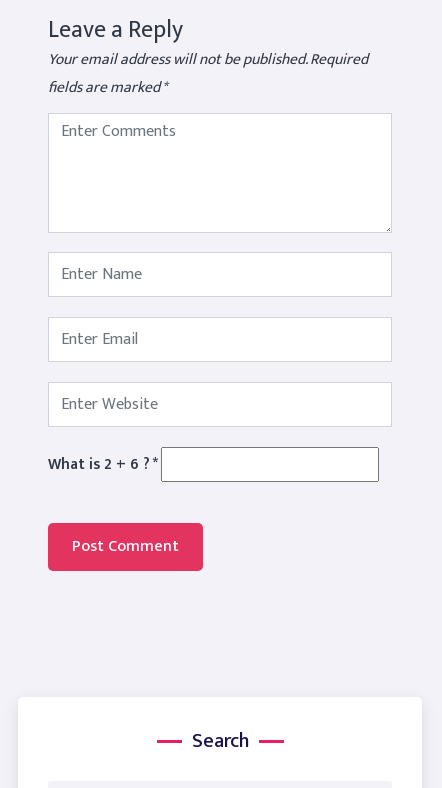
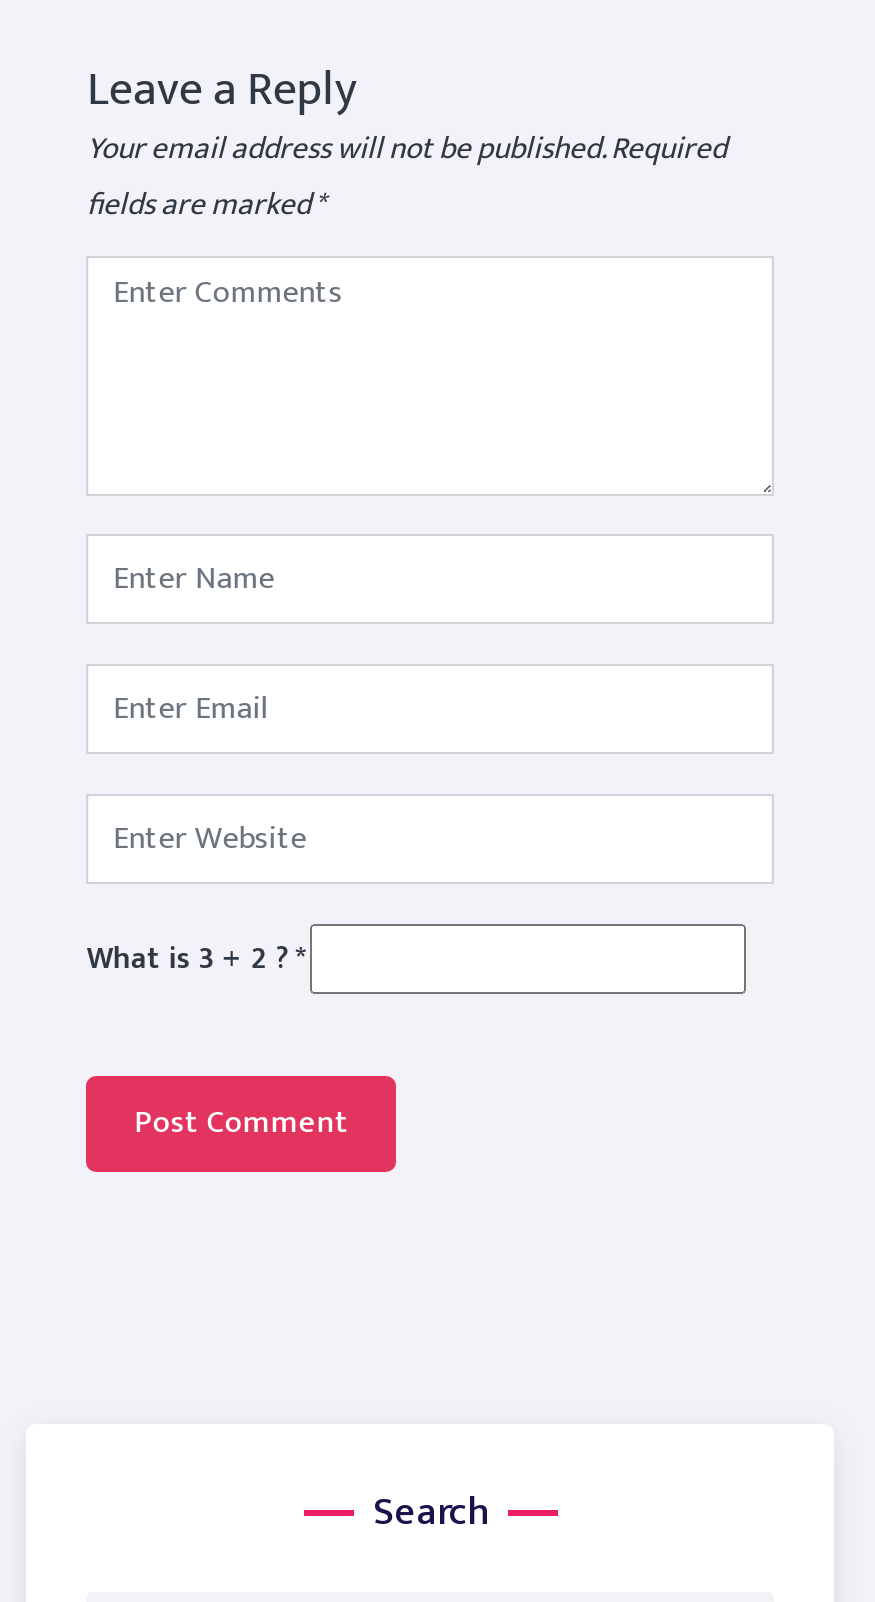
- What is 2 + 6 ?*
+ What is 3 + 2 ?*
